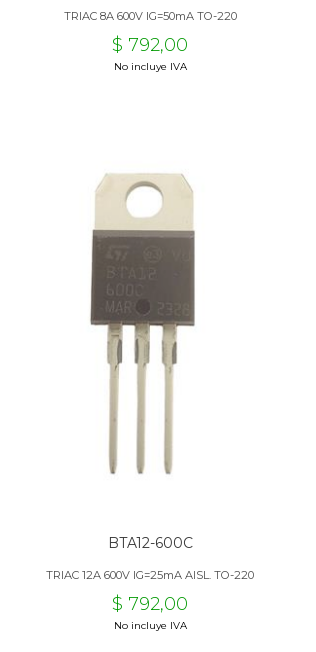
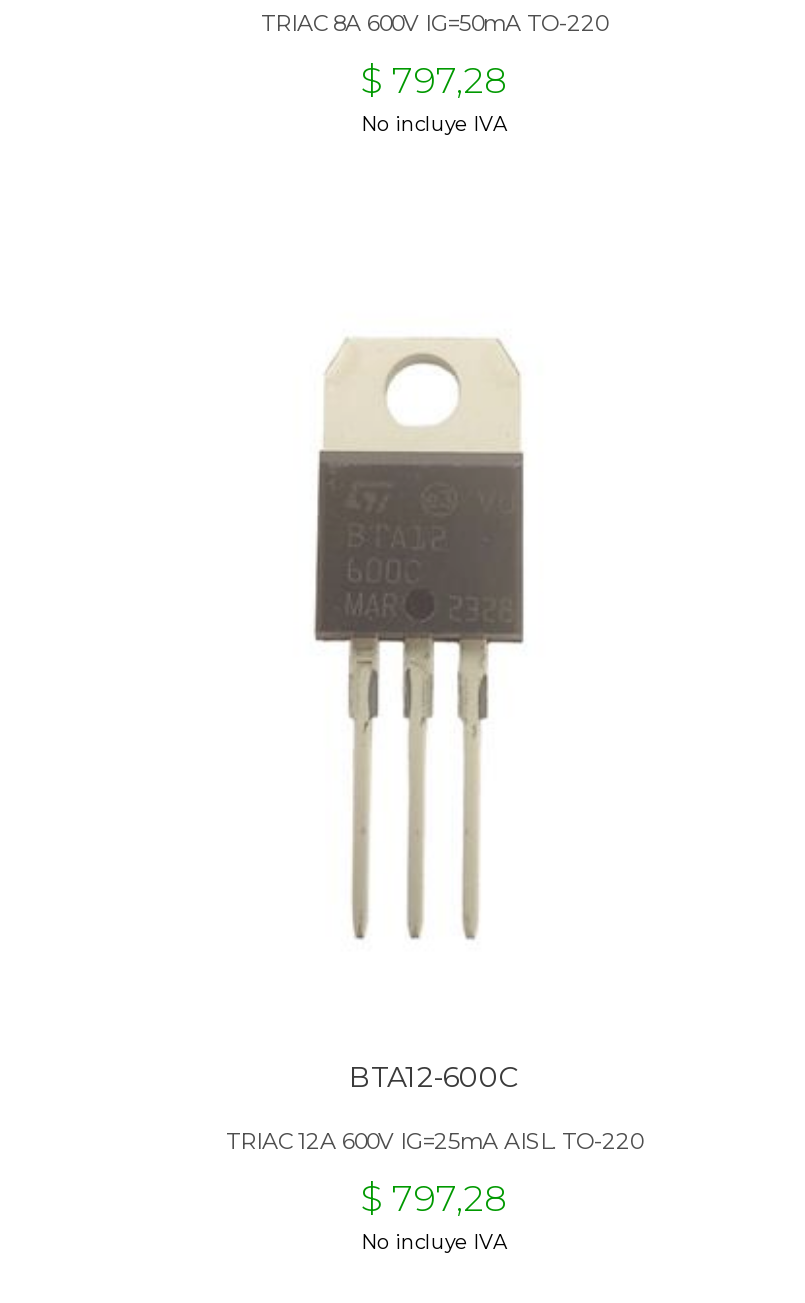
- $ 792,00
+ $ 797,28

- $ 792,00
+ $ 797,28
